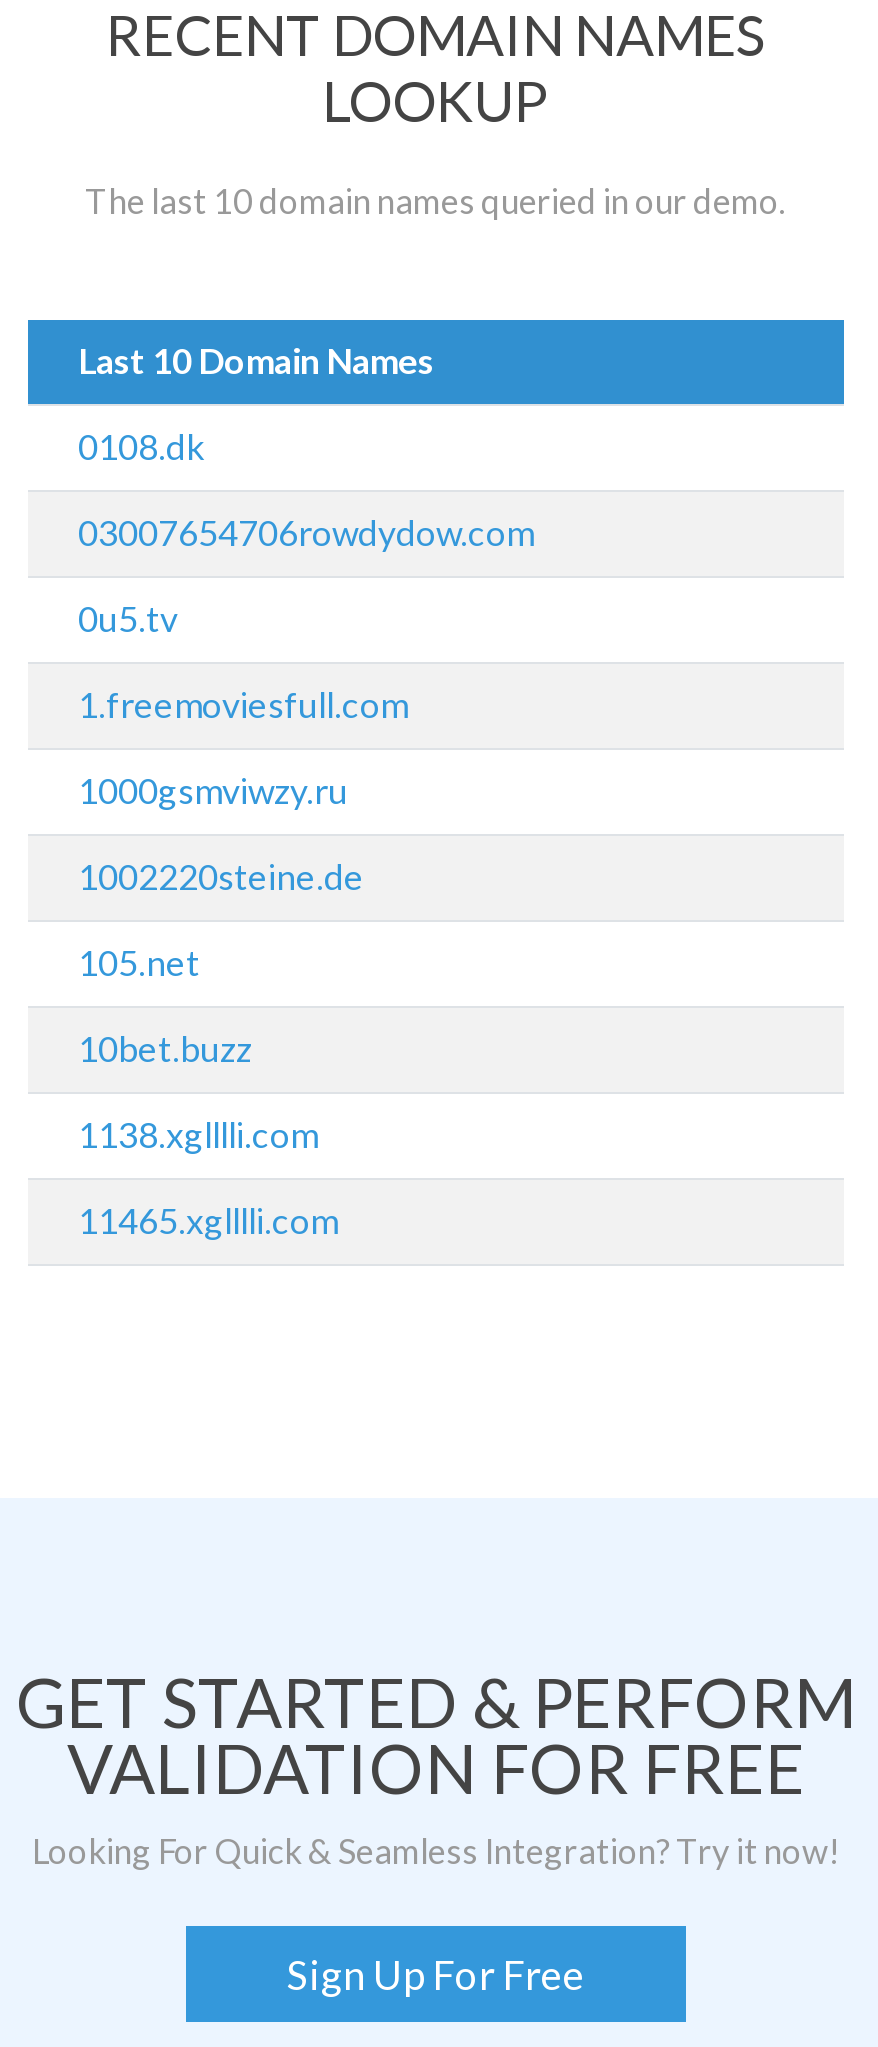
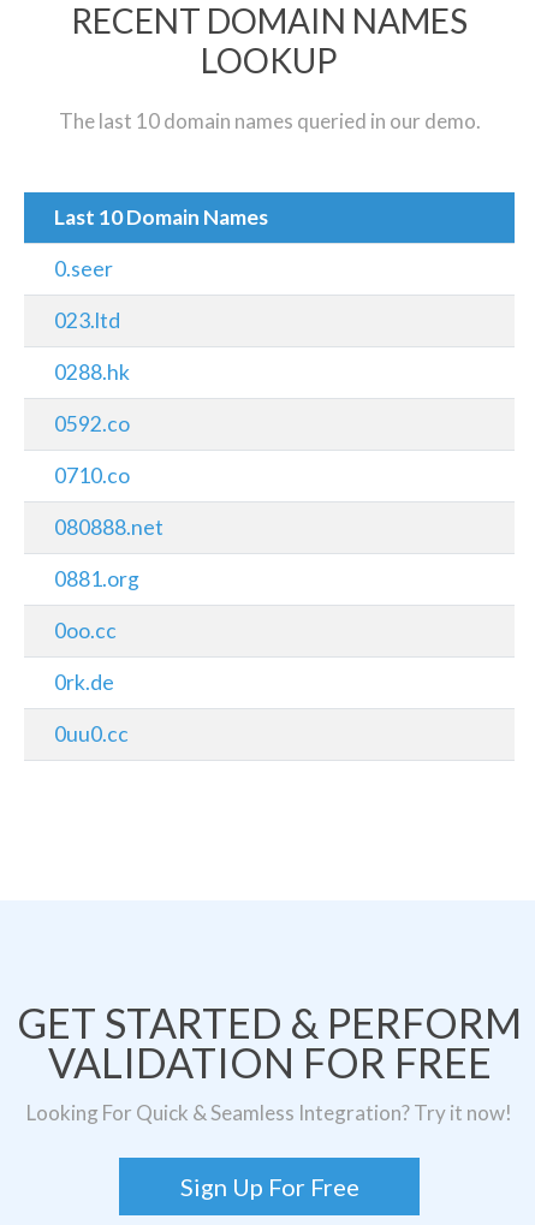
- 0108.dk
+ 0.seer

- 03007654706rowdydow.com
+ 023.ltd

- 0u5.tv
+ 0288.hk

- 1.freemoviesfull.com
+ 0592.co

- 1000gsmviwzy.ru
+ 0710.co

- 1002220steine.de
+ 080888.net

- 105.net
+ 0881.org

- 10bet.buzz
+ 0oo.cc

- 1138.xglllli.com
+ 0rk.de

- 11465.xglllli.com
+ 0uu0.cc
